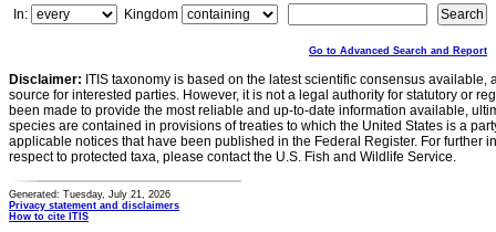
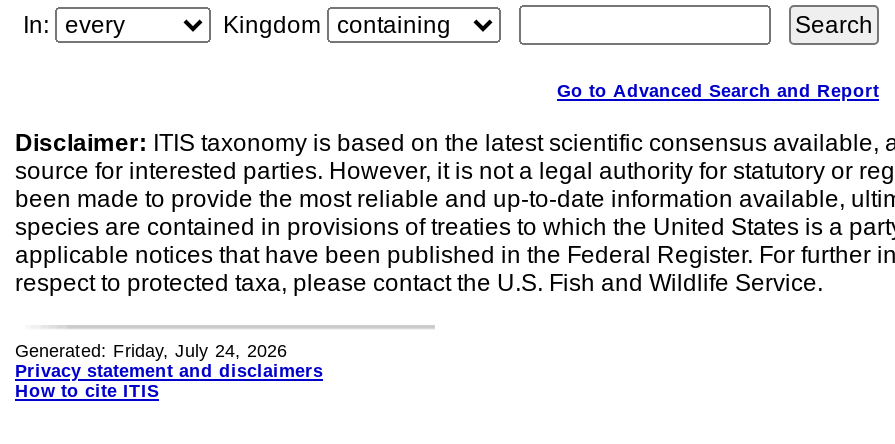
- Generated: Tuesday, July 21, 2026
+ Generated: Friday, July 24, 2026
